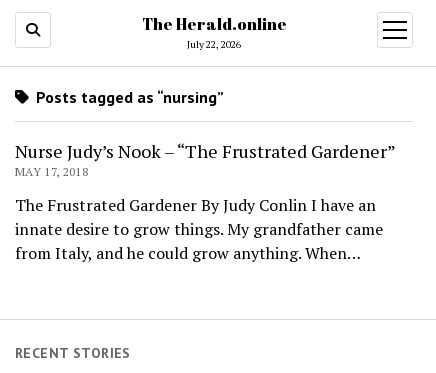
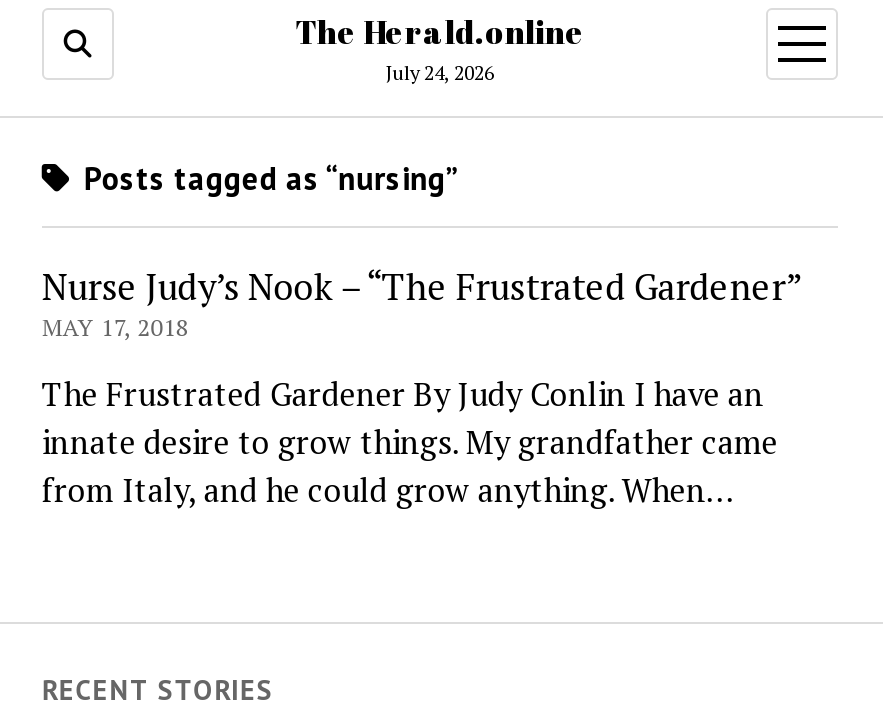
- July 22, 2026
+ July 24, 2026
